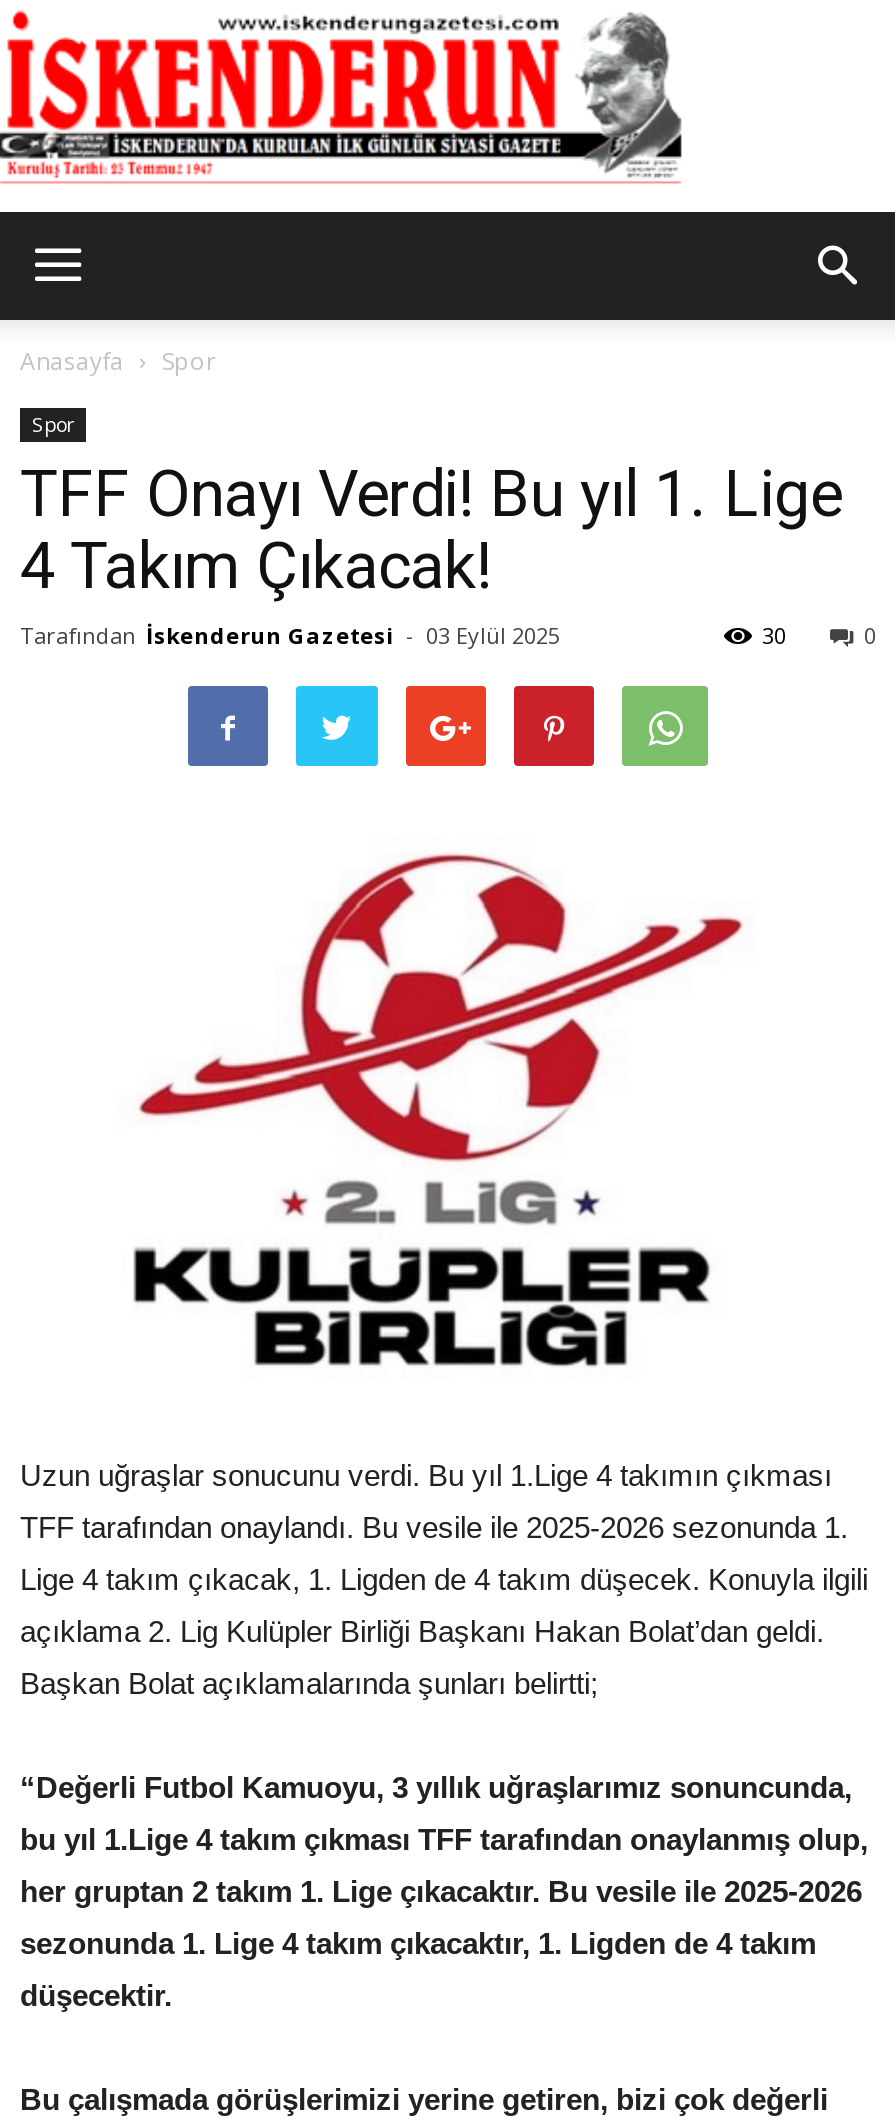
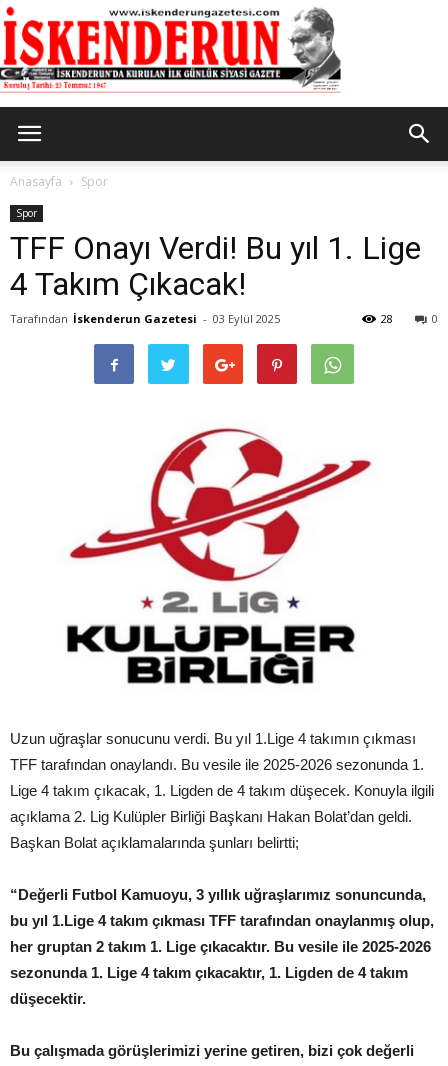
- 30
+ 28
